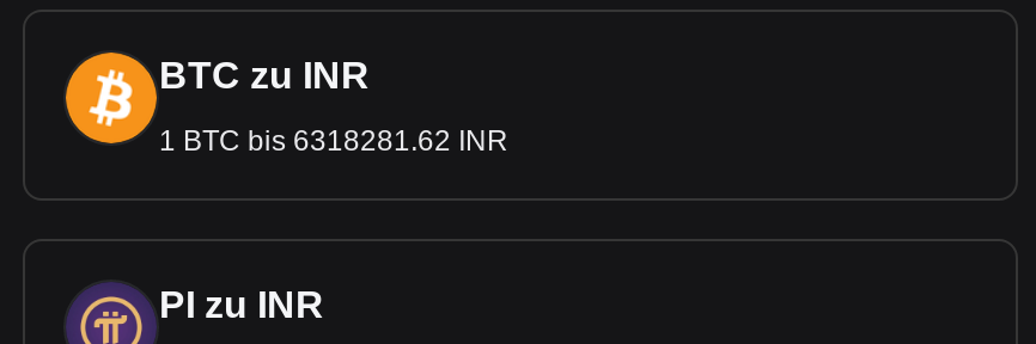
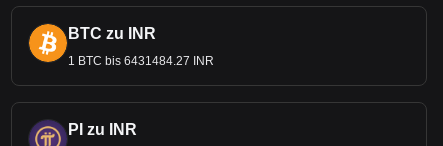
- 1 BTC bis 6318281.62 INR
+ 1 BTC bis 6431484.27 INR
